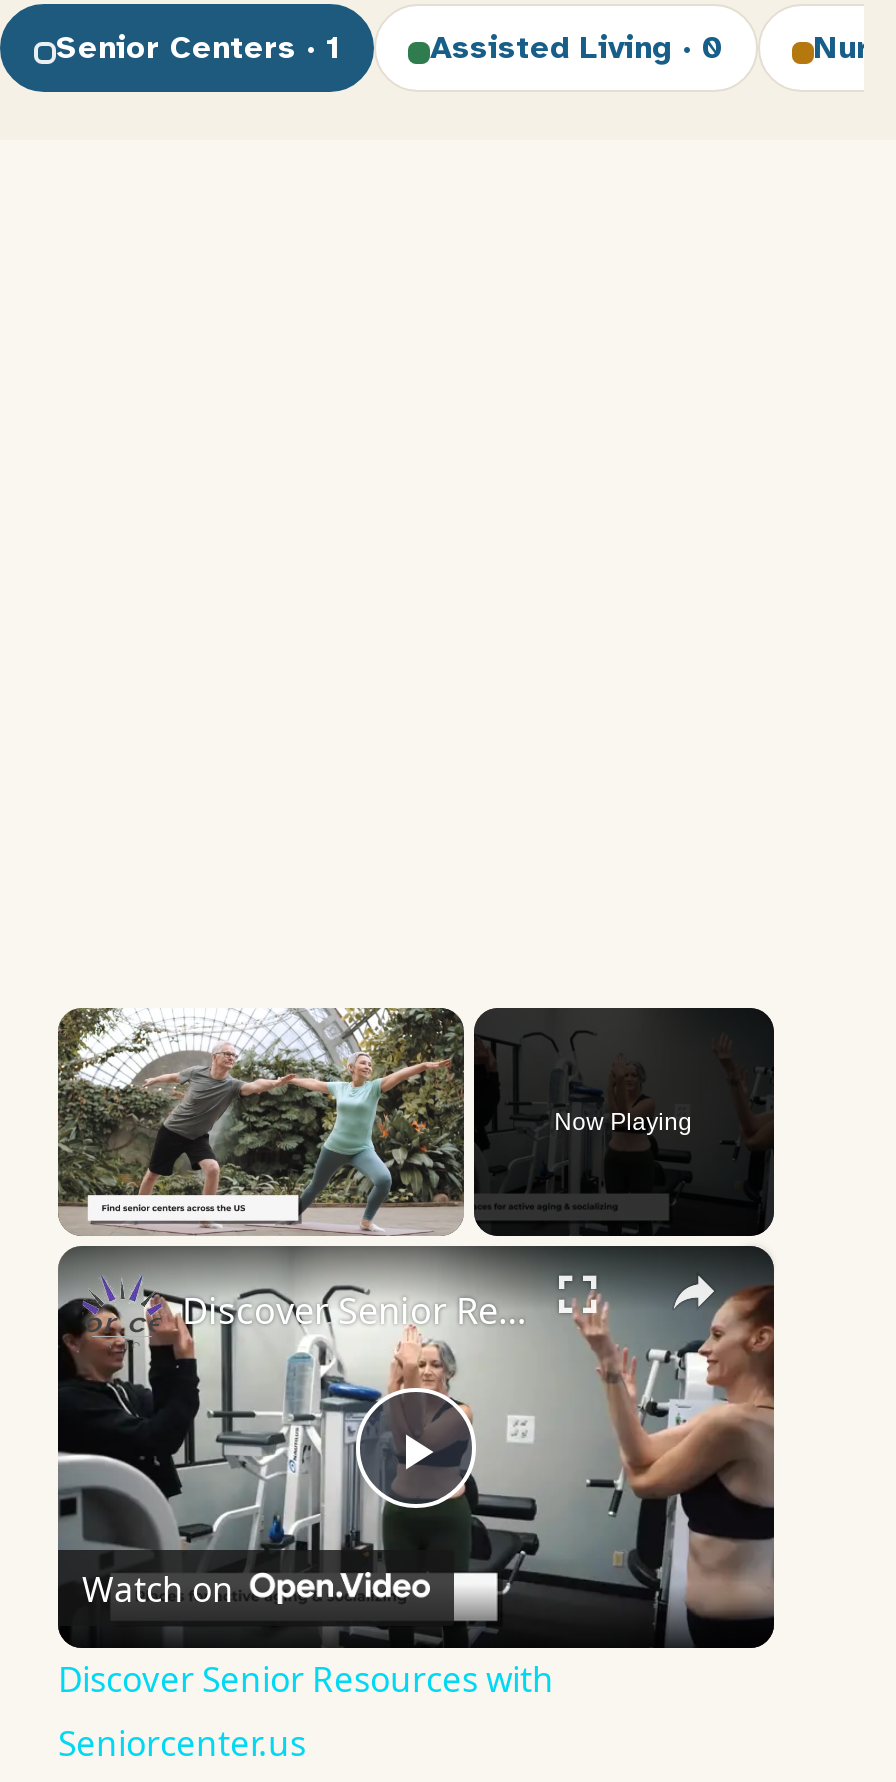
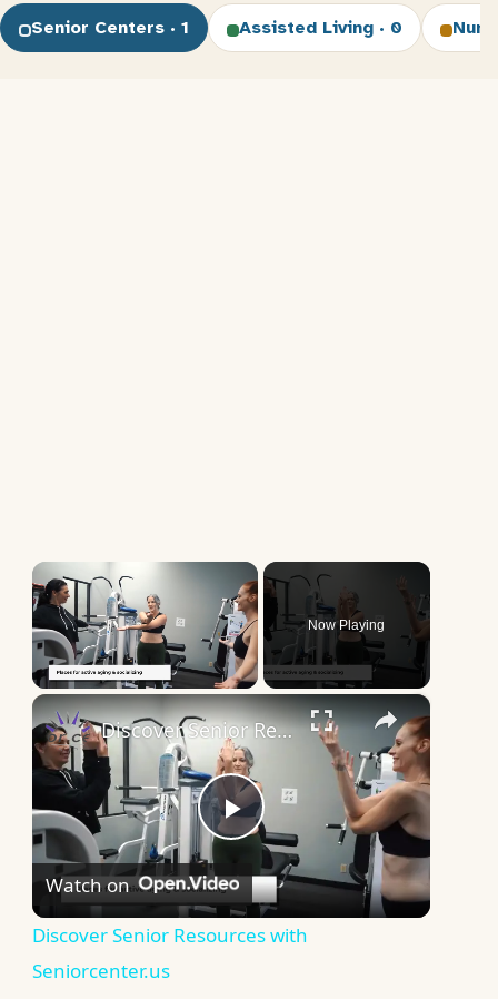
- [image]
+ [image]
